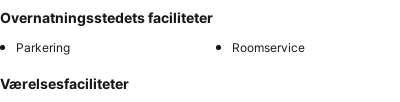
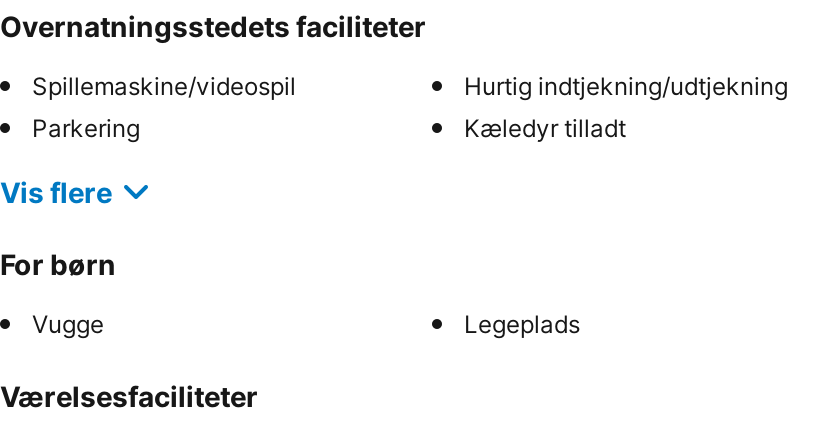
+ Spillemaskine/videospil
+ Hurtig indtjekning/udtjekning

- Roomservice
+ Kæledyr tilladt
+ Vis flere
+ For børn
+ Vugge
+ Legeplads
